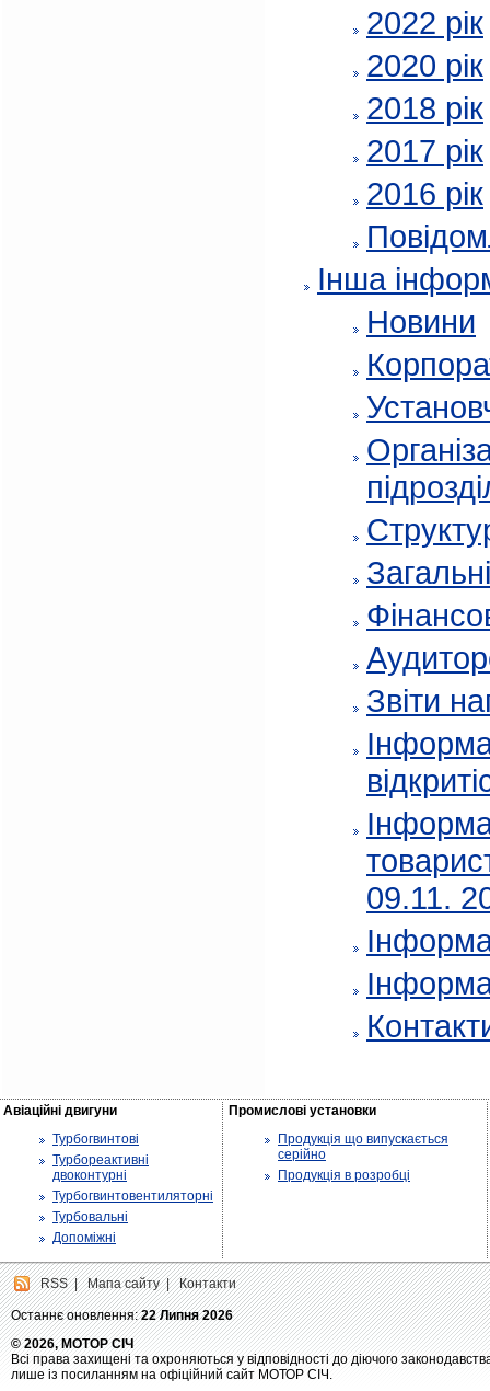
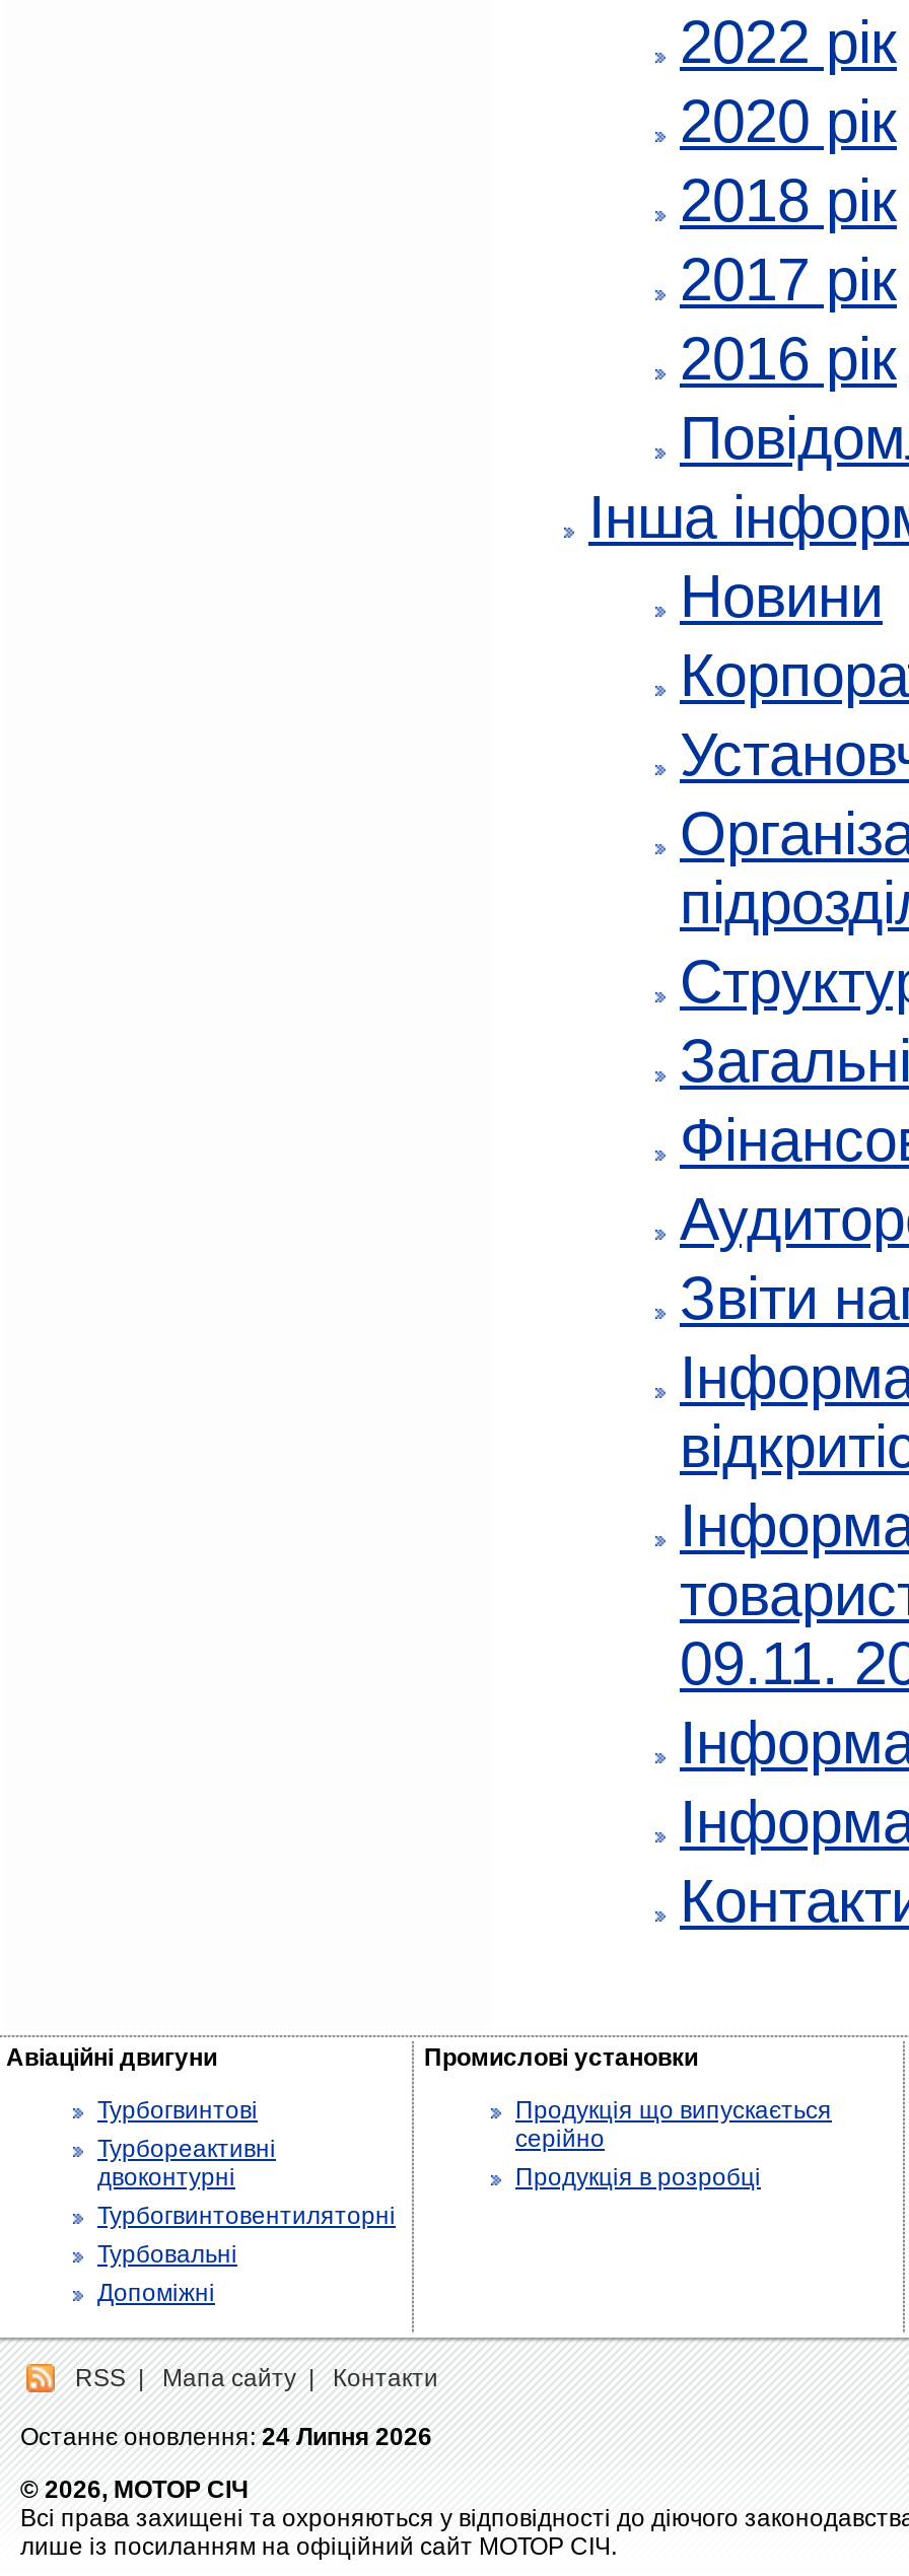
- Останнє оновлення: 22 Липня 2026
+ Останнє оновлення: 24 Липня 2026
